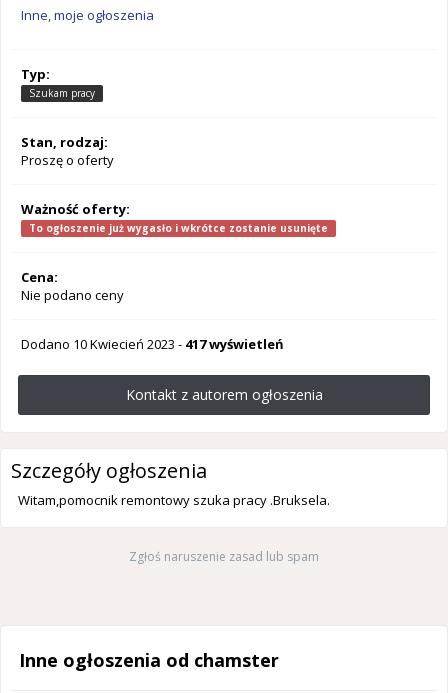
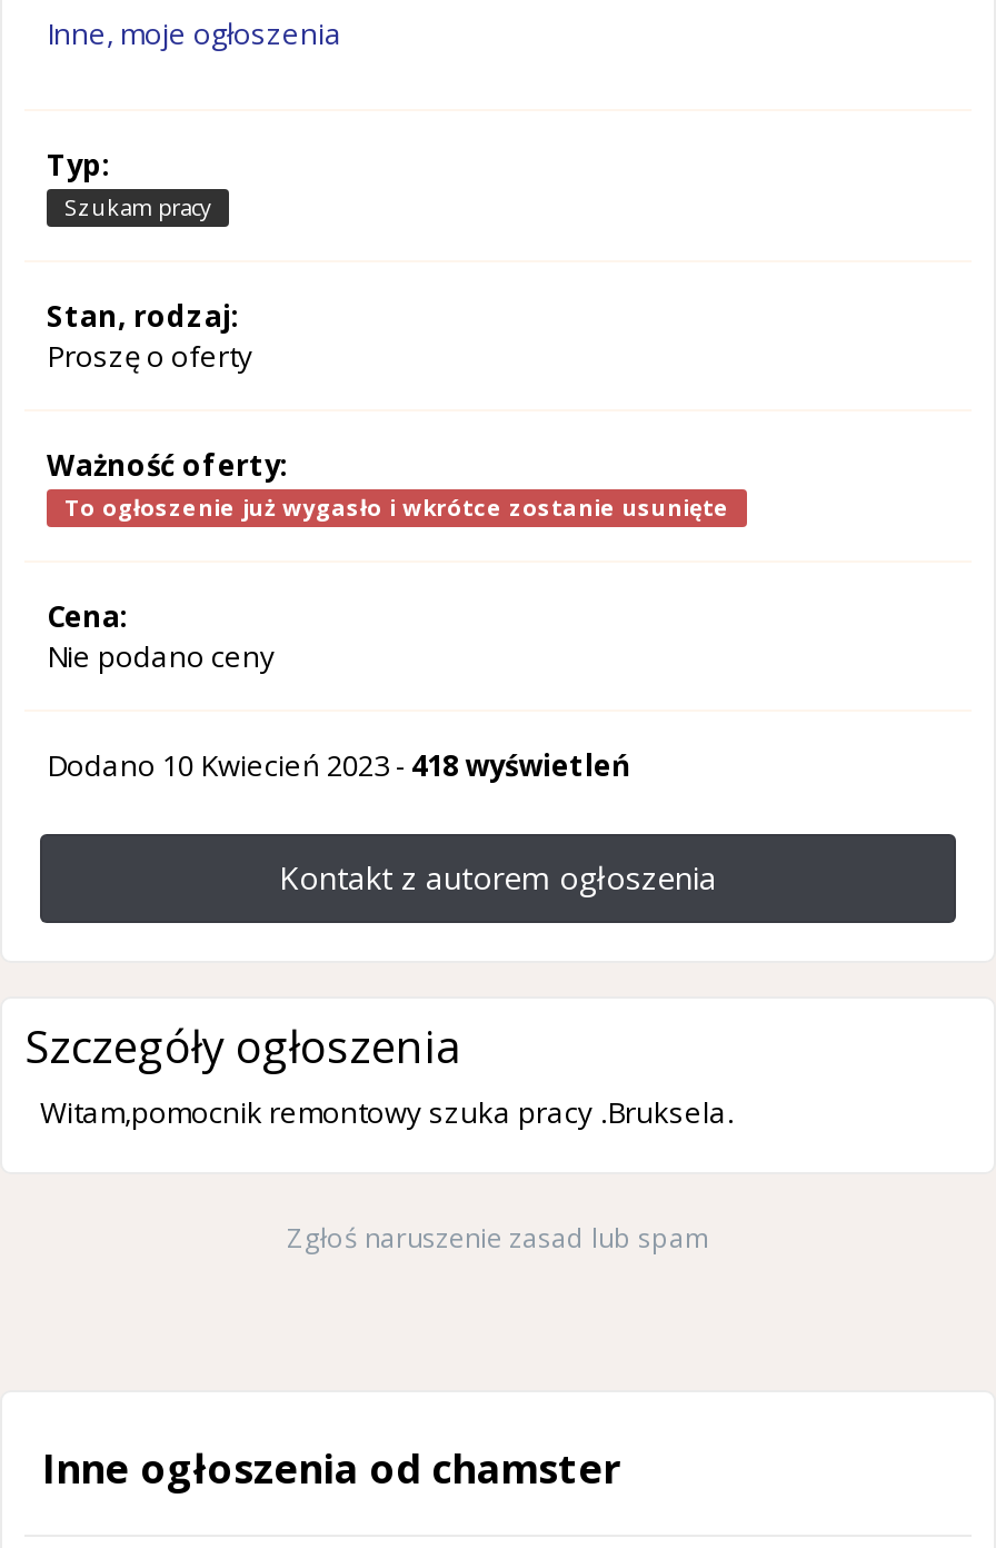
- Dodano 10 Kwiecień 2023 - 417 wyświetleń
+ Dodano 10 Kwiecień 2023 - 418 wyświetleń
